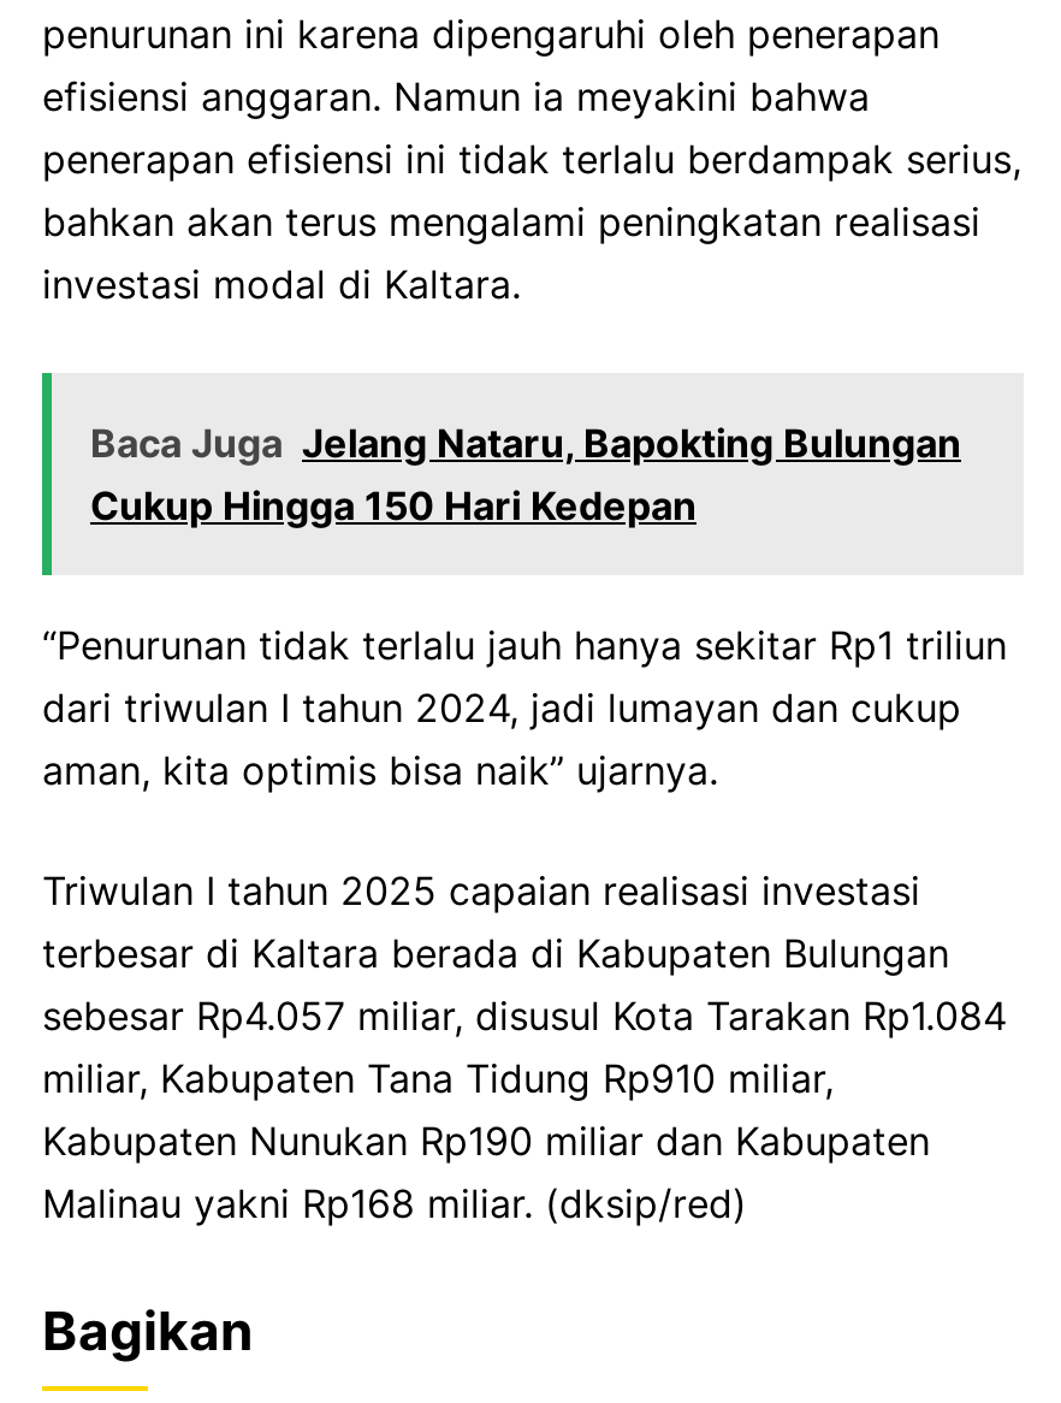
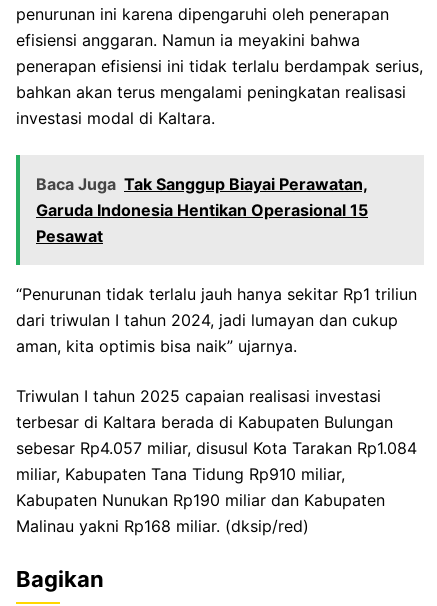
- Baca Juga Jelang Nataru, Bapokting Bulungan
- Cukup Hingga 150 Hari Kedepan
+ Baca Juga Tak Sanggup Biayai Perawatan,
+ Garuda Indonesia Hentikan Operasional 15
+ Pesawat
